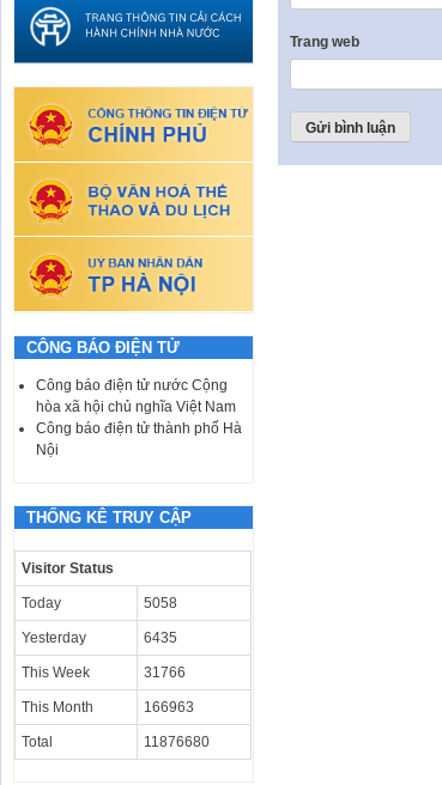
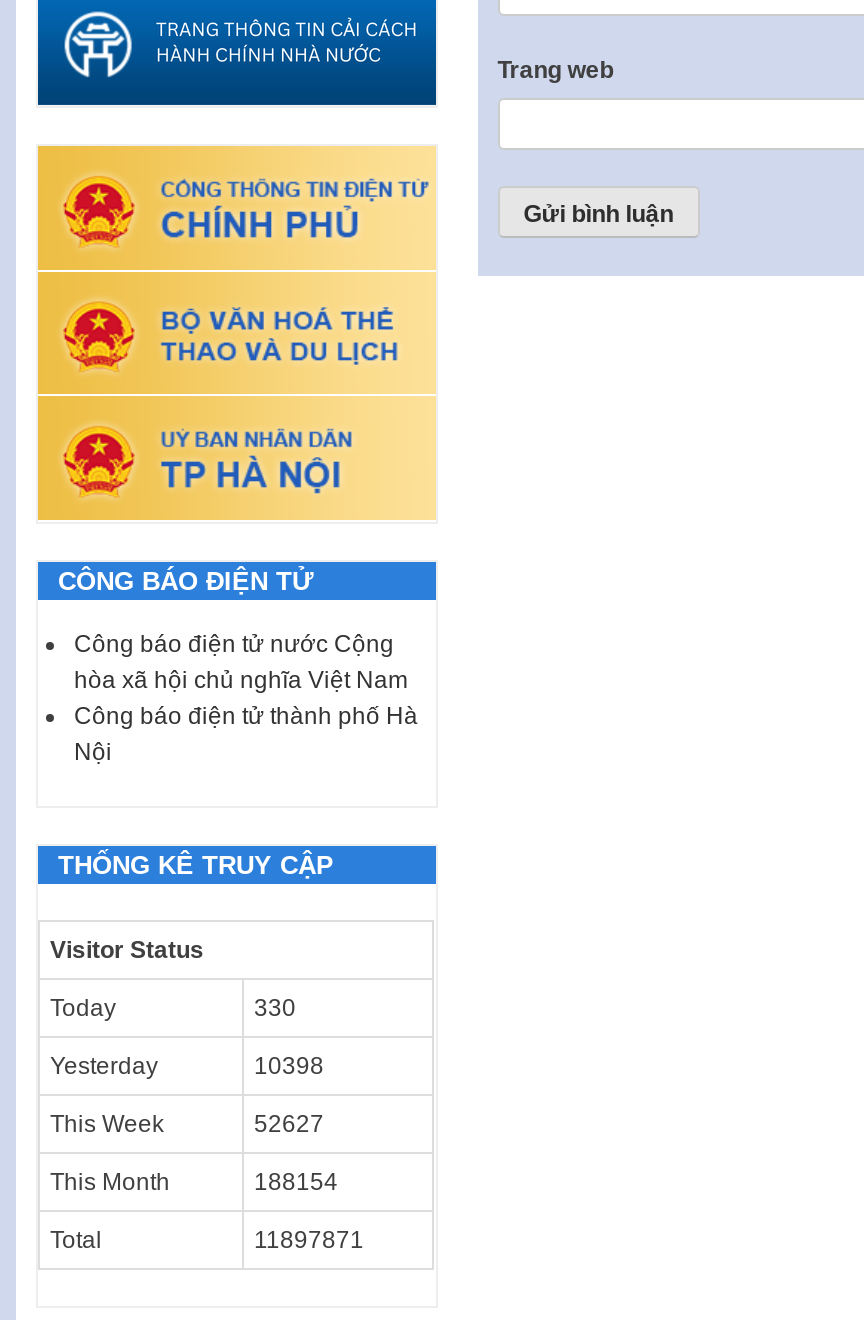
- 5058
+ 330

- 6435
+ 10398

- 31766
+ 52627

- 166963
+ 188154

- 11876680
+ 11897871
